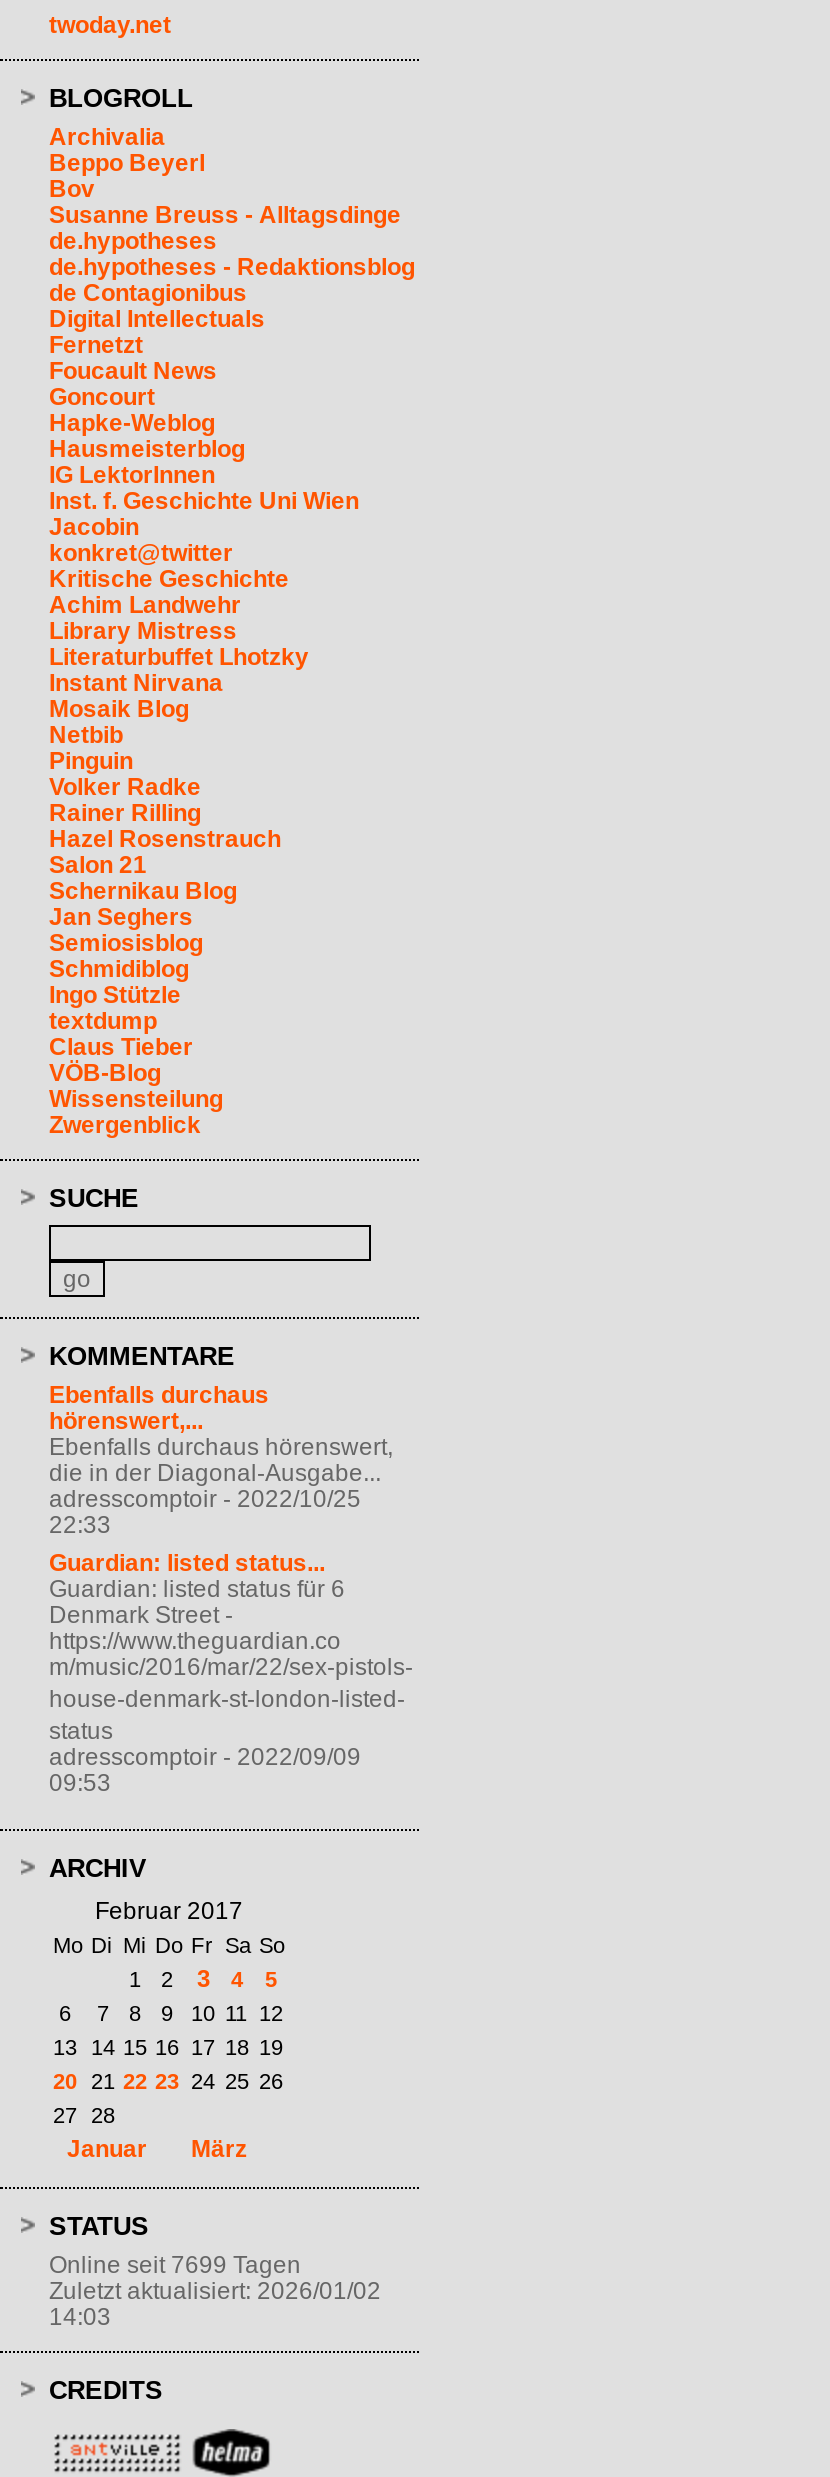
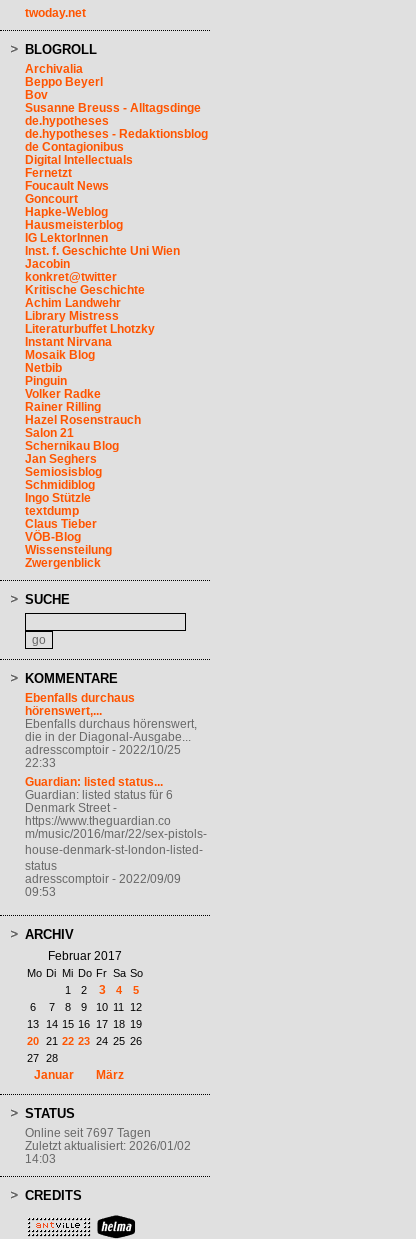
- Online seit 7699 Tagen
+ Online seit 7697 Tagen
